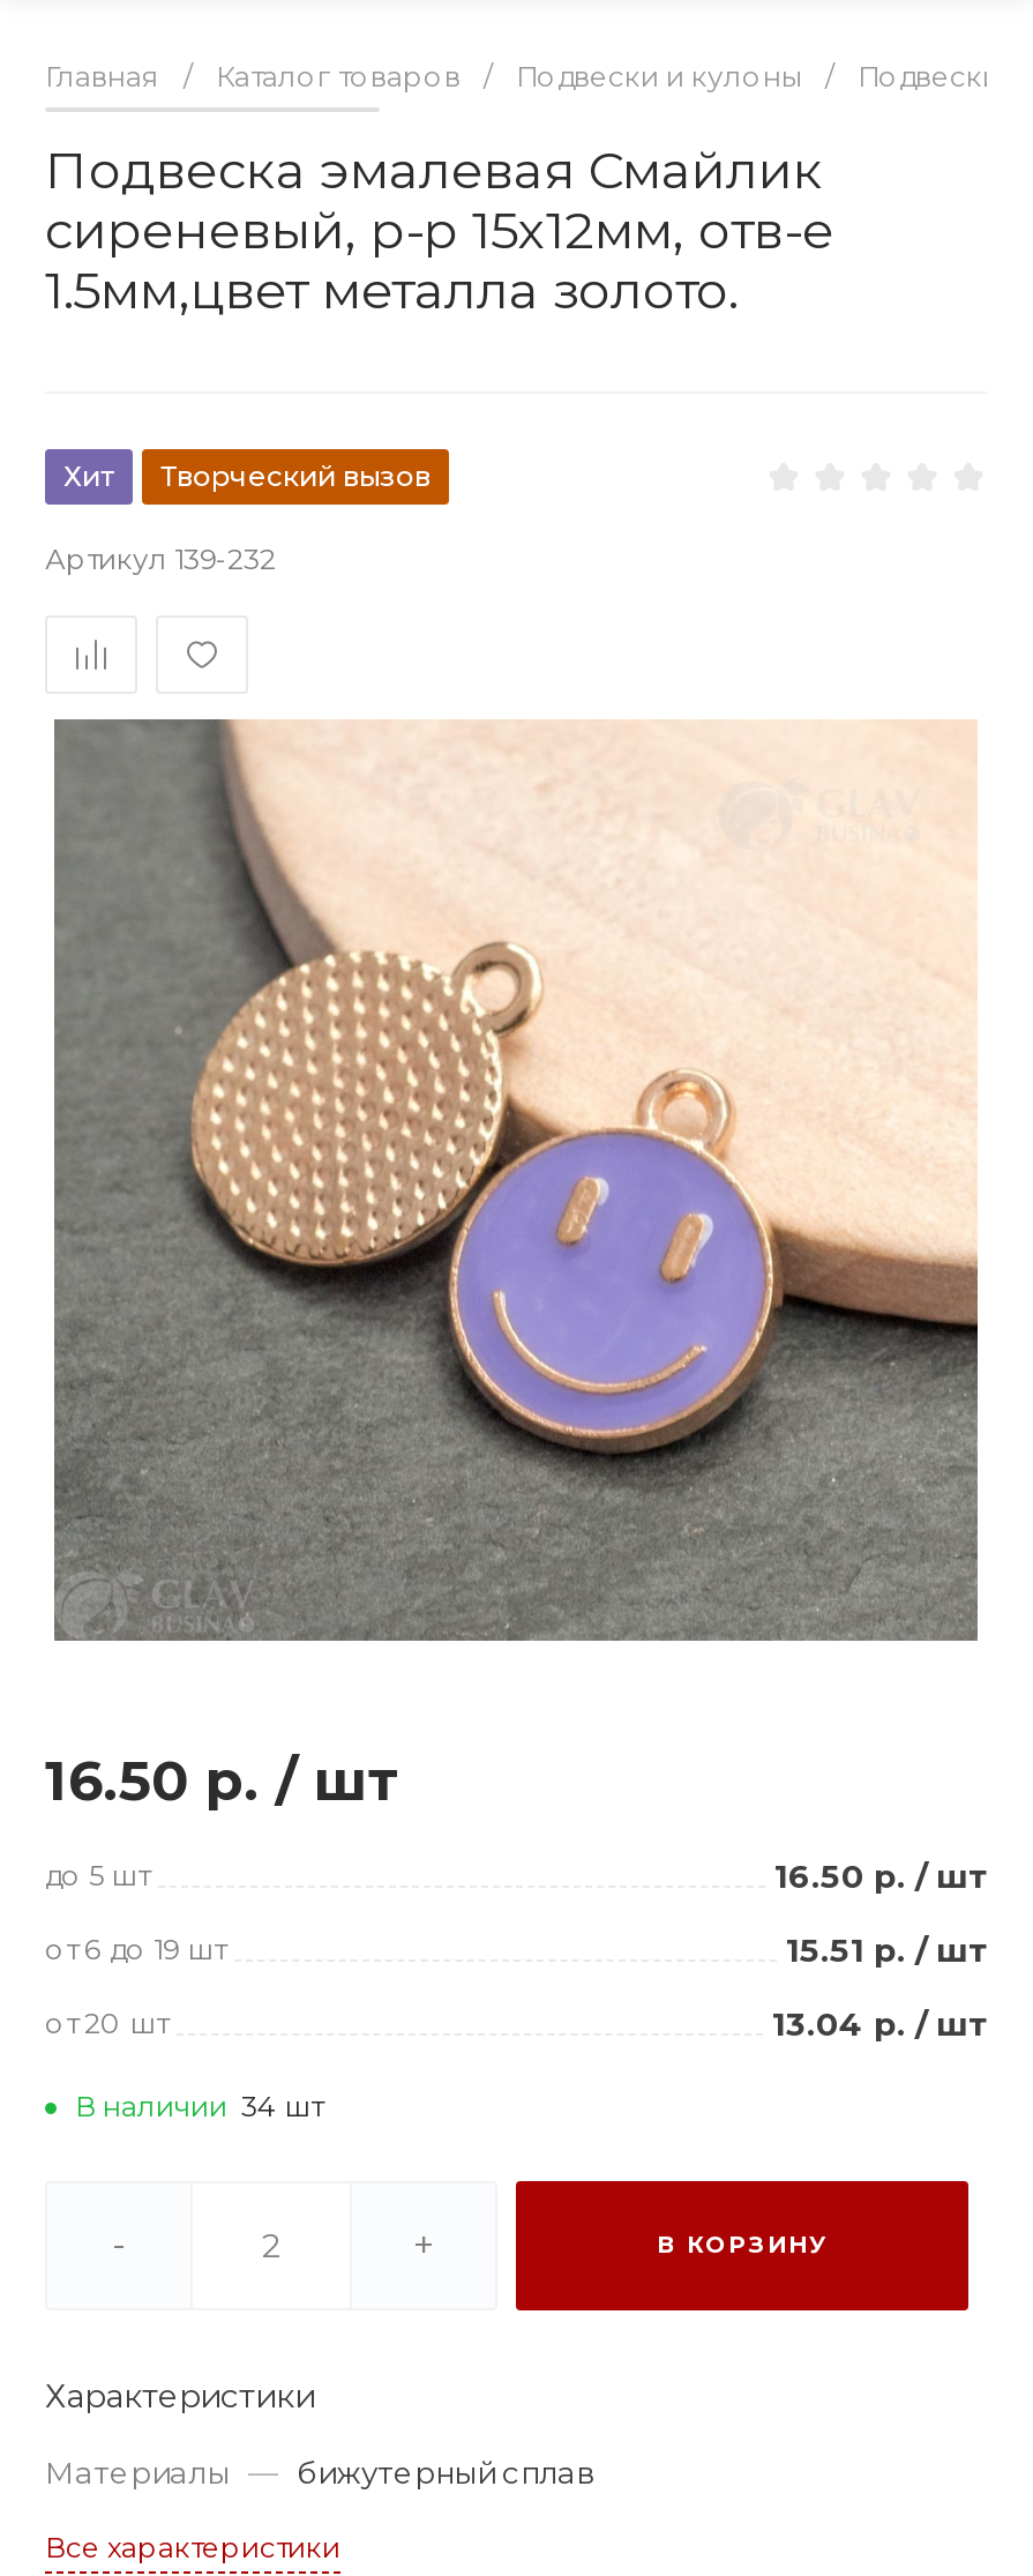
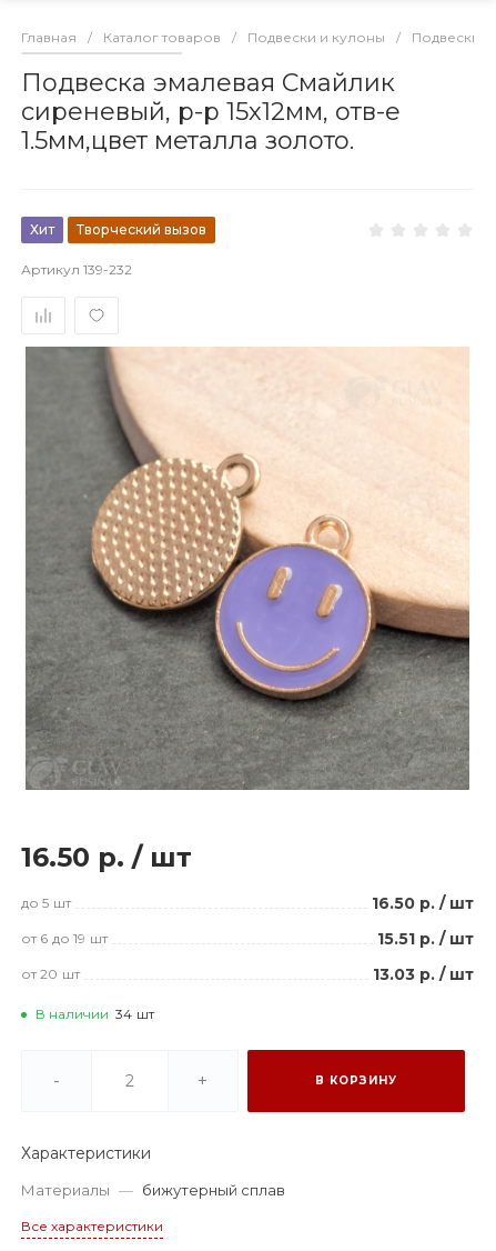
- 13.04 р. / шт
+ 13.03 р. / шт
